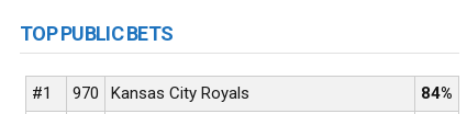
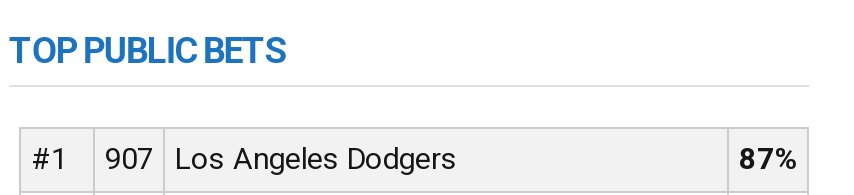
- 970
- Kansas City Royals
- 84%
+ 907
+ Los Angeles Dodgers
+ 87%
